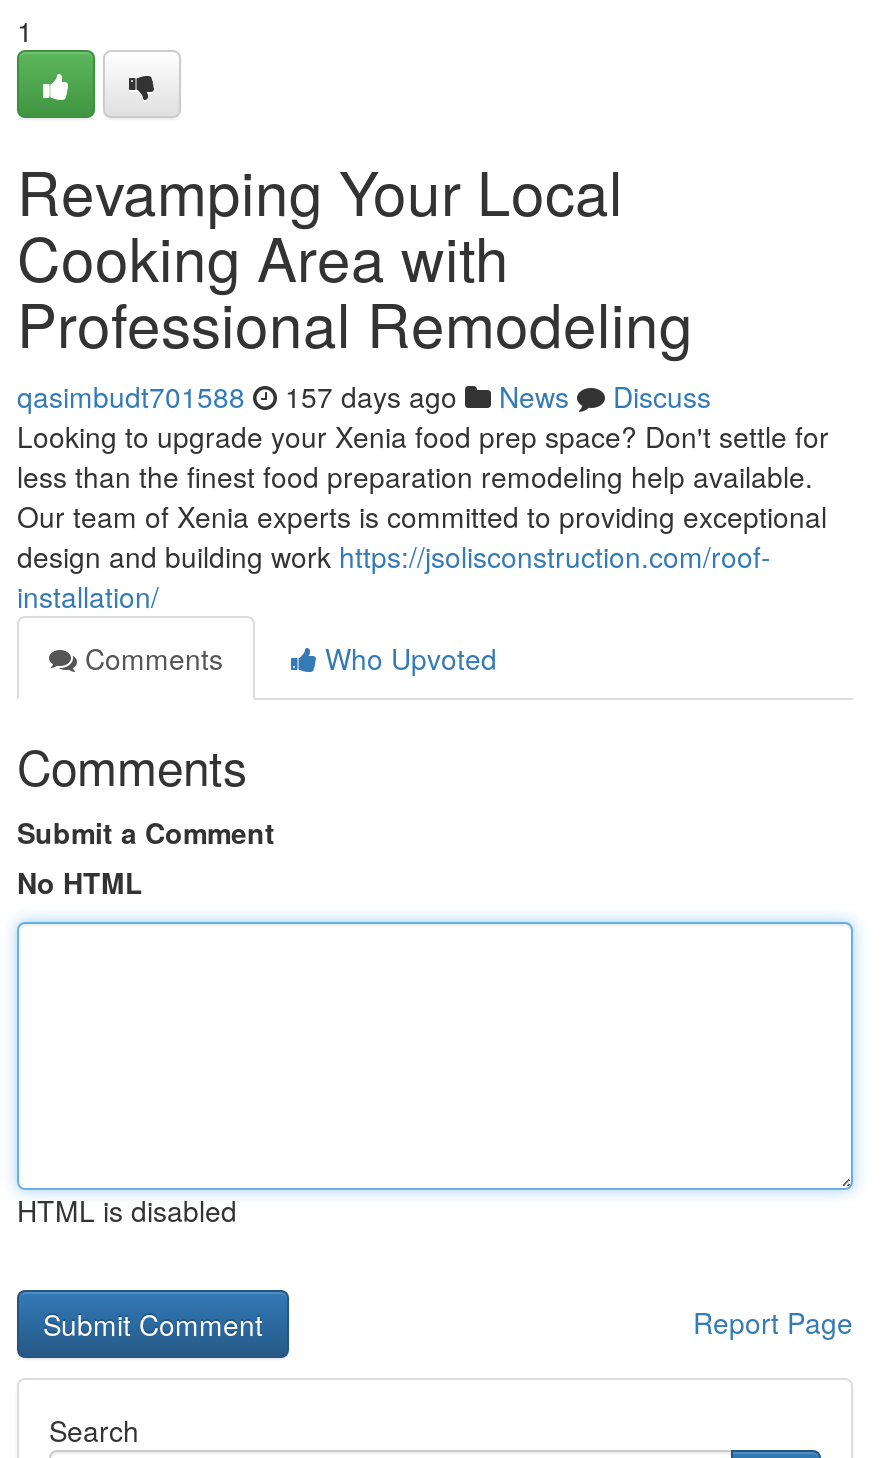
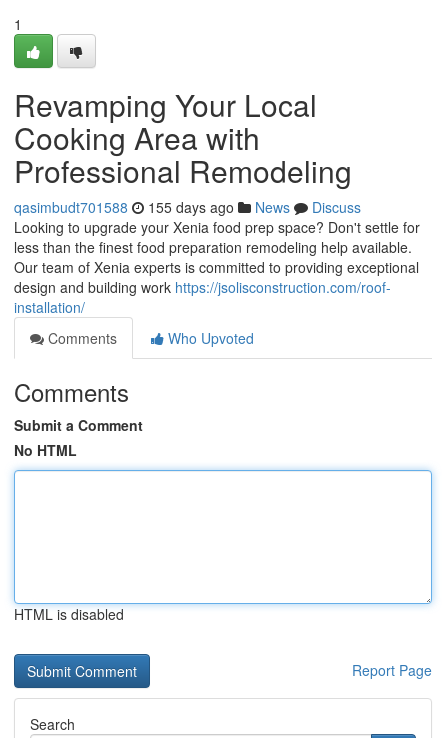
- qasimbudt701588 157 days ago News Discuss
+ qasimbudt701588 155 days ago News Discuss
